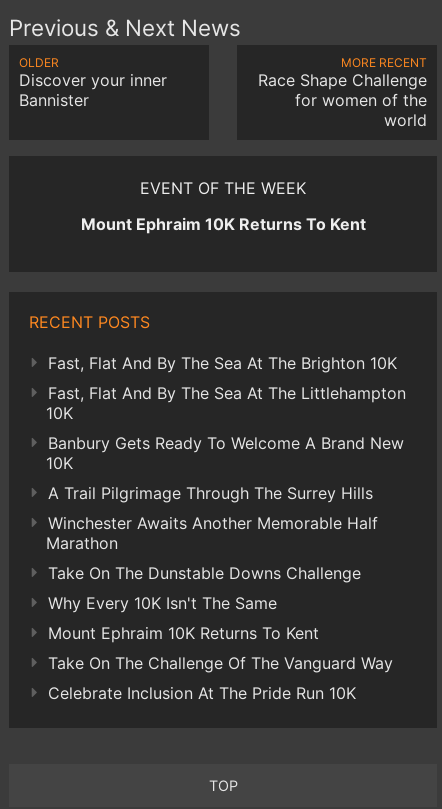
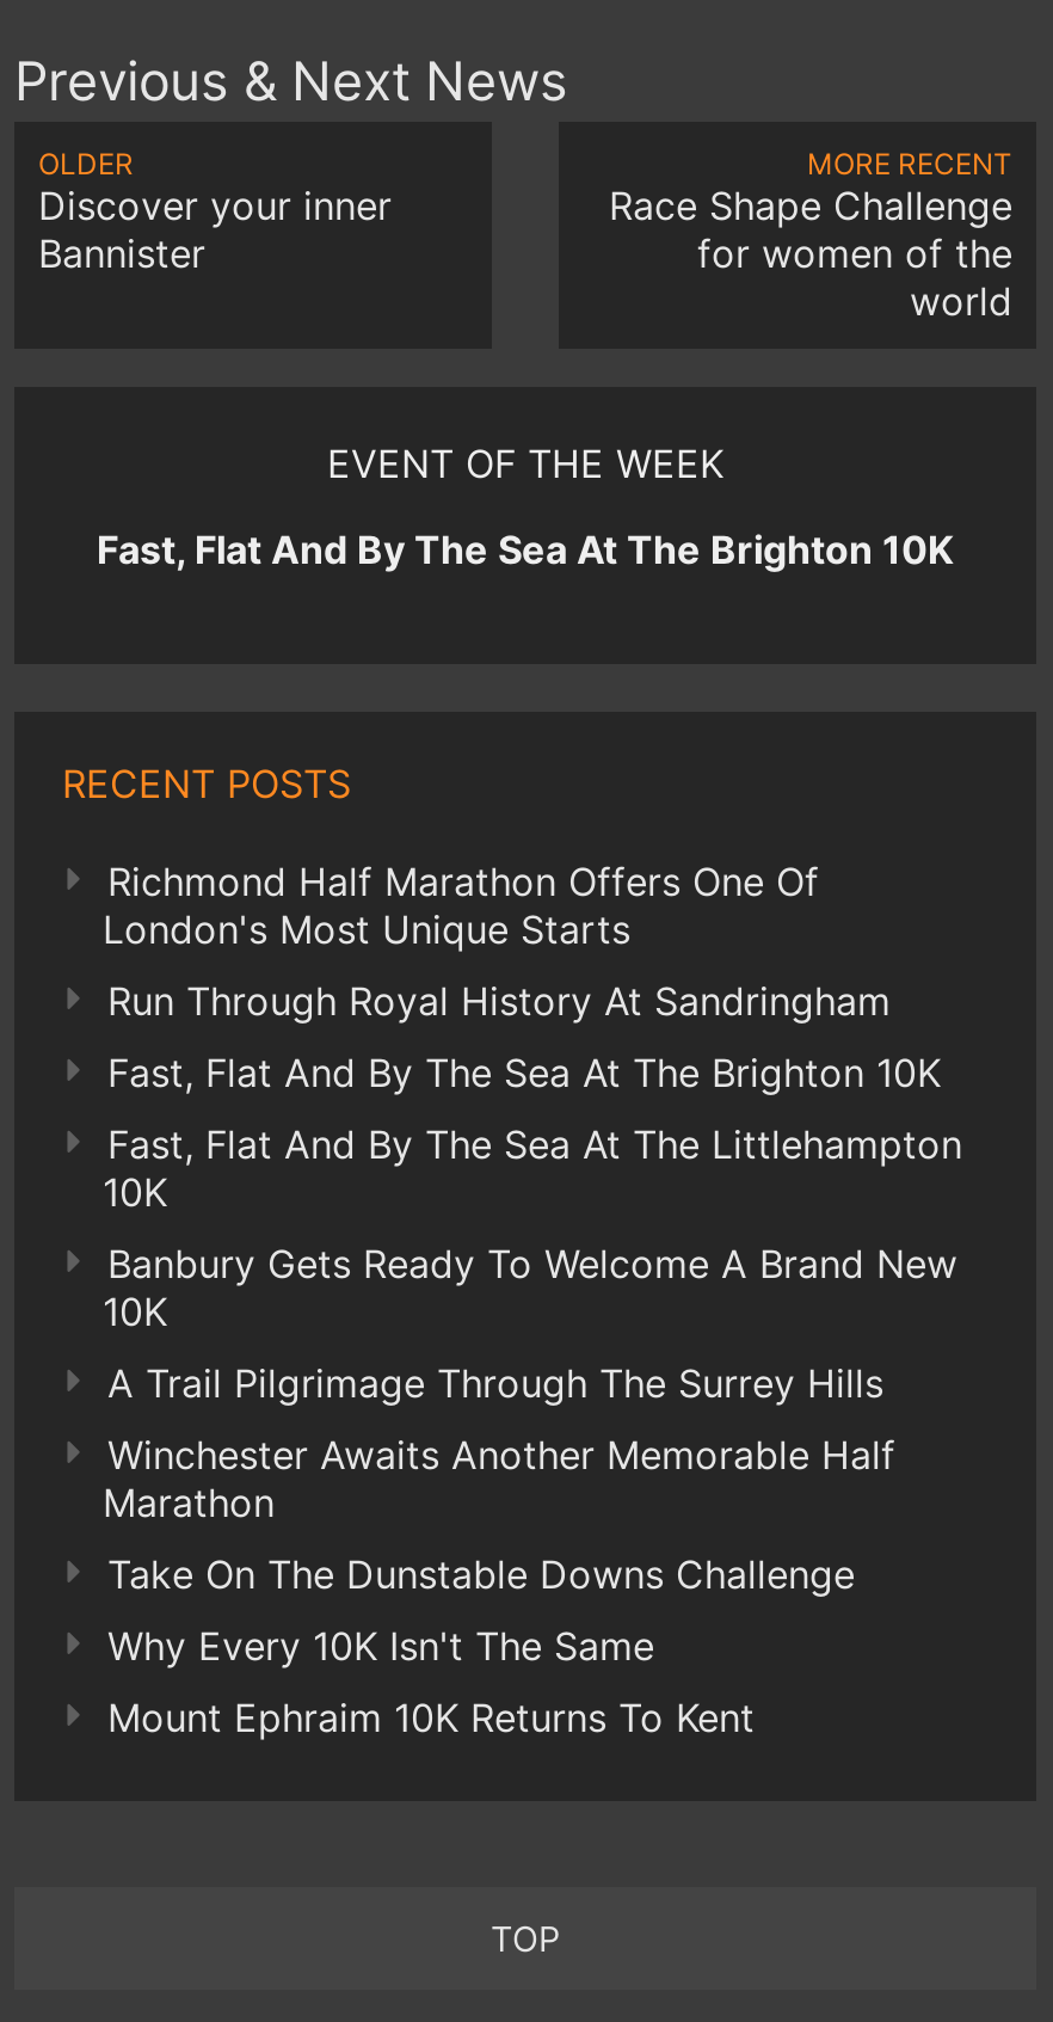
- Mount Ephraim 10K Returns To Kent
+ Fast, Flat And By The Sea At The Brighton 10K

+ Richmond Half Marathon Offers One Of
+ London's Most Unique Starts
+ Run Through Royal History At Sandringham

moved down: Fast, Flat And By The Sea At The Brighton 10K | Fast, Flat And By The Sea At The Littlehampton | 10K | ... | Why Every 10K Isn't The Same | Mount Ephraim 10K Returns To Kent

- Take On The Challenge Of The Vanguard Way
- Celebrate Inclusion At The Pride Run 10K
